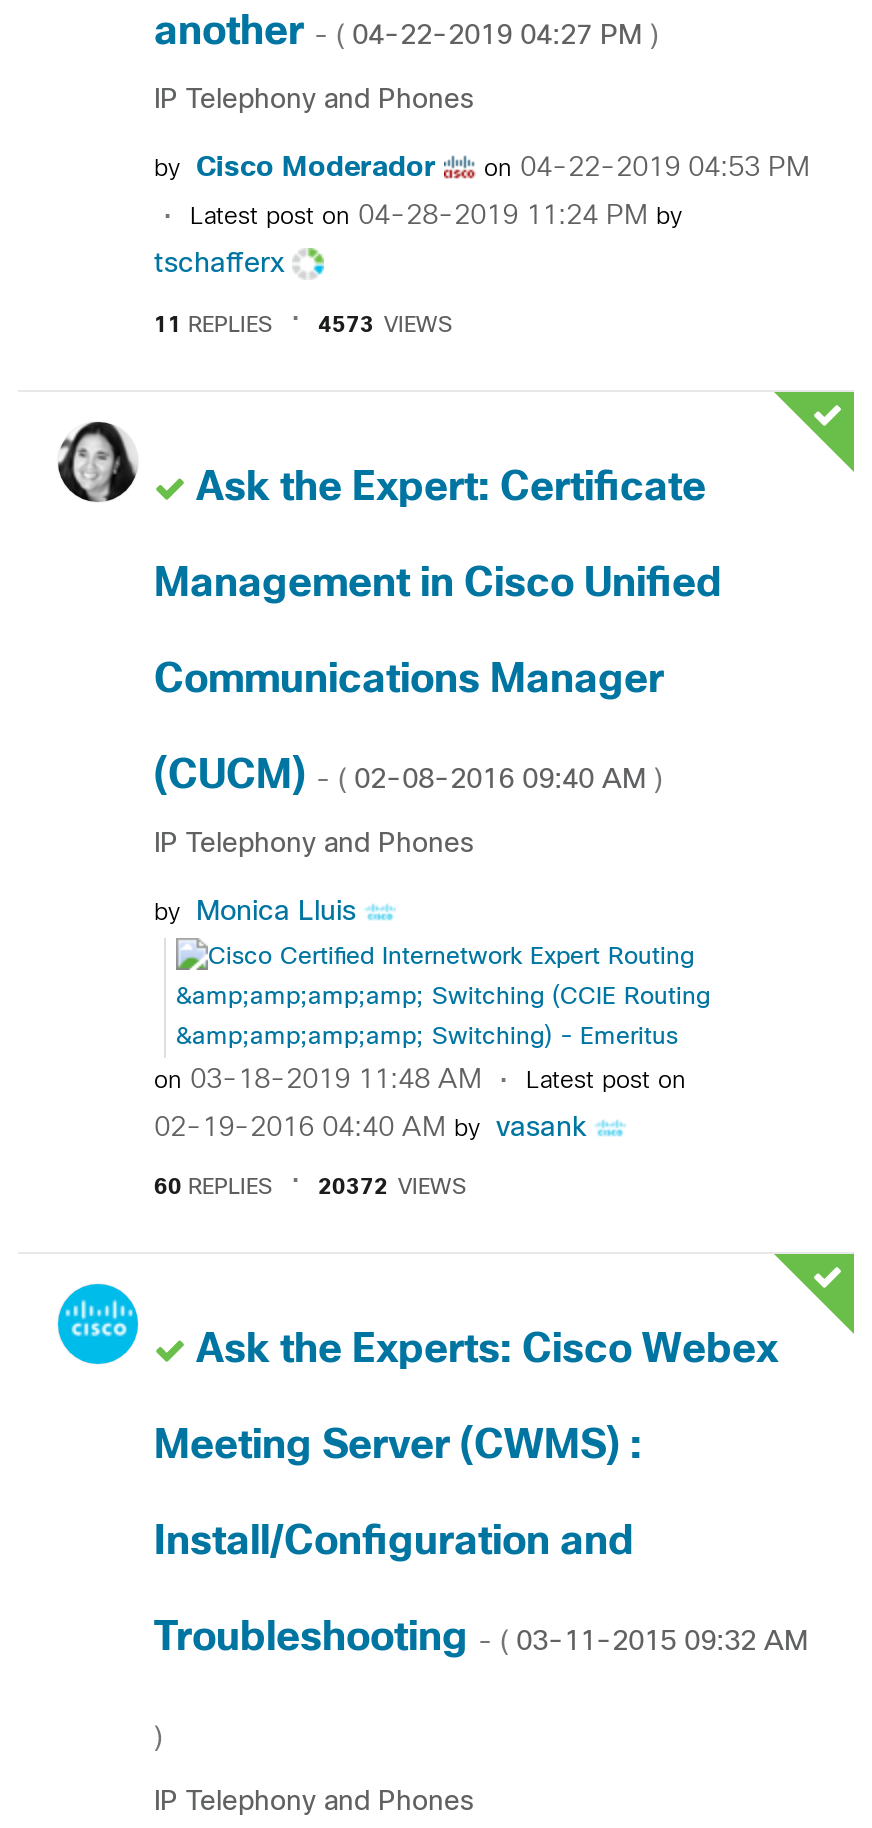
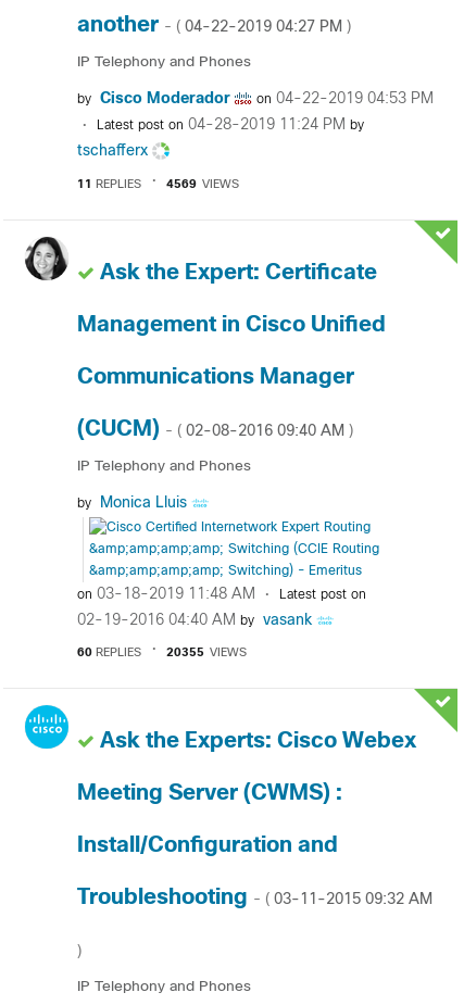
- 4573 VIEWS
+ 4569 VIEWS

- 20372 VIEWS
+ 20355 VIEWS
